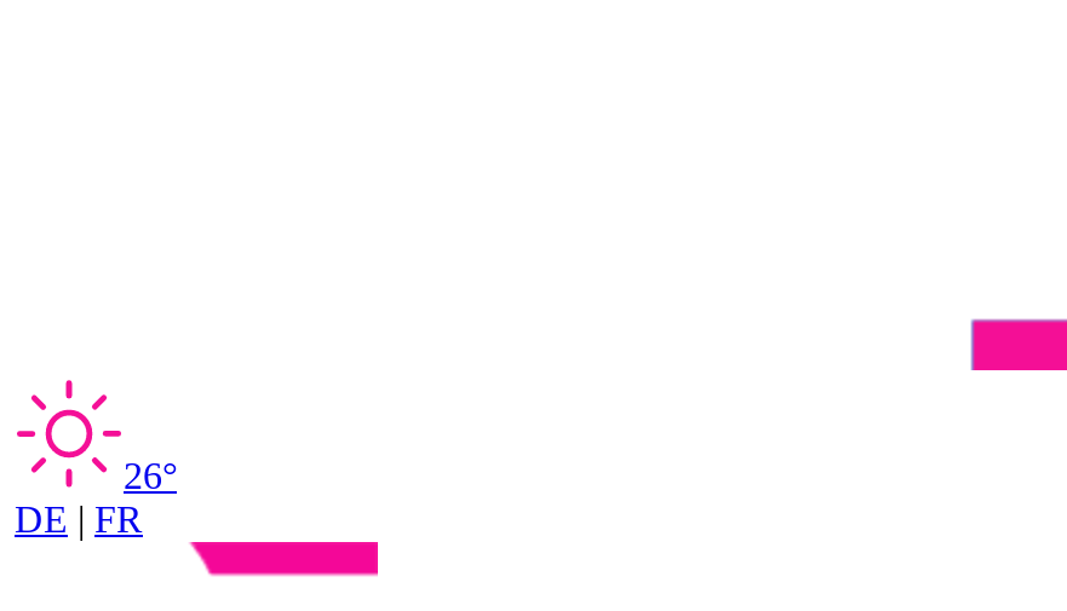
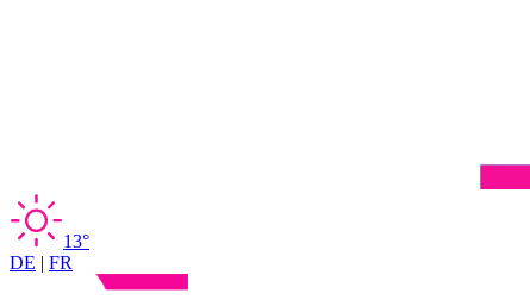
- 26°
+ 13°
